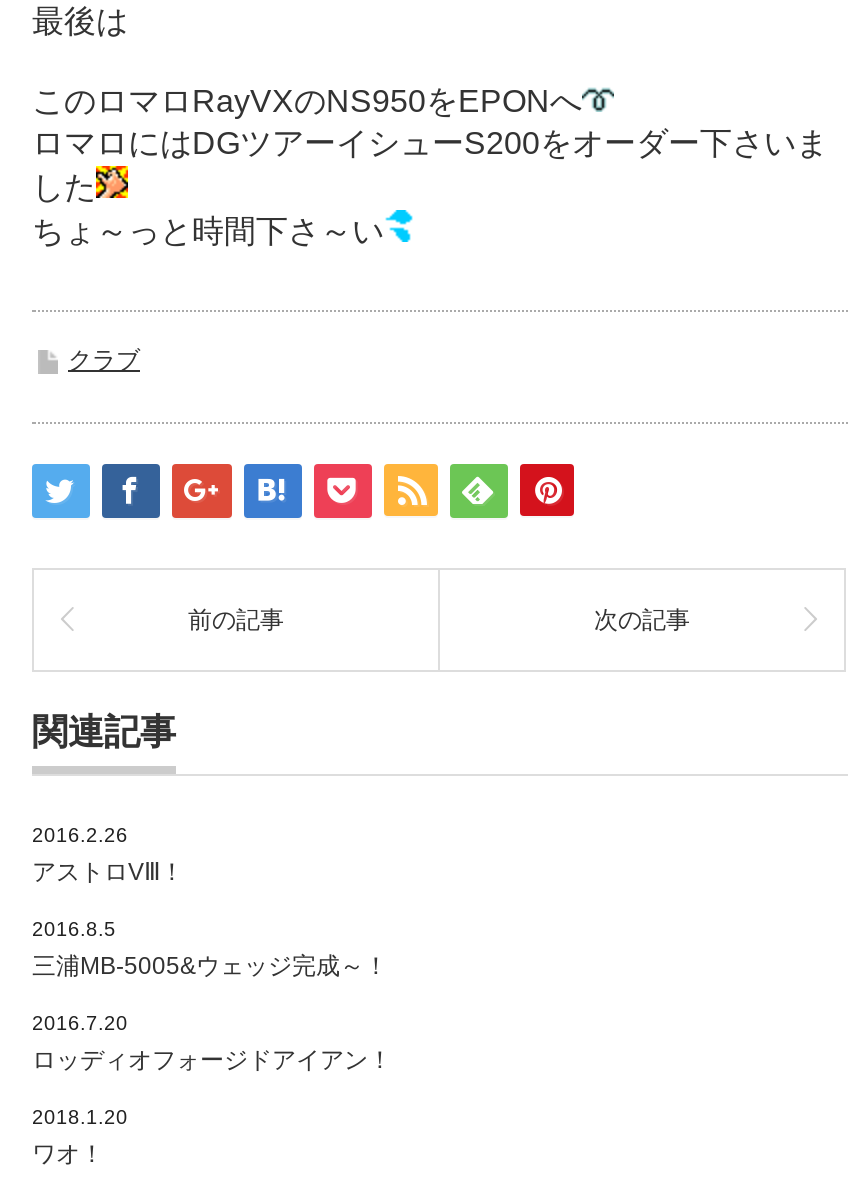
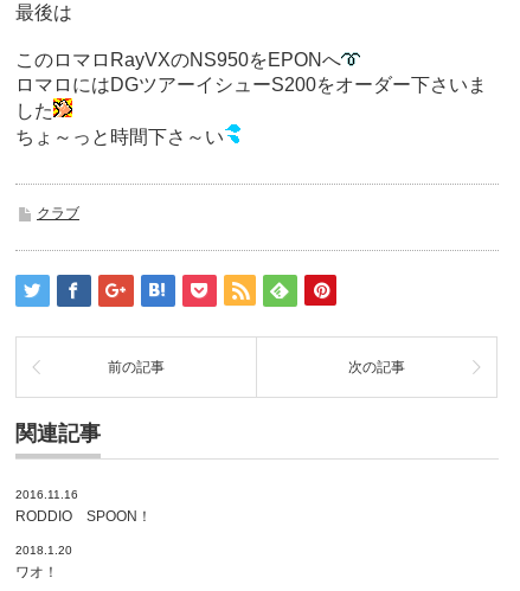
- 2016.2.26
- アストロVⅢ！
- 2016.8.5
- 三浦MB-5005&ウェッジ完成～！
- 2016.7.20
- ロッディオフォージドアイアン！
+ 2016.11.16
+ RODDIO SPOON！
